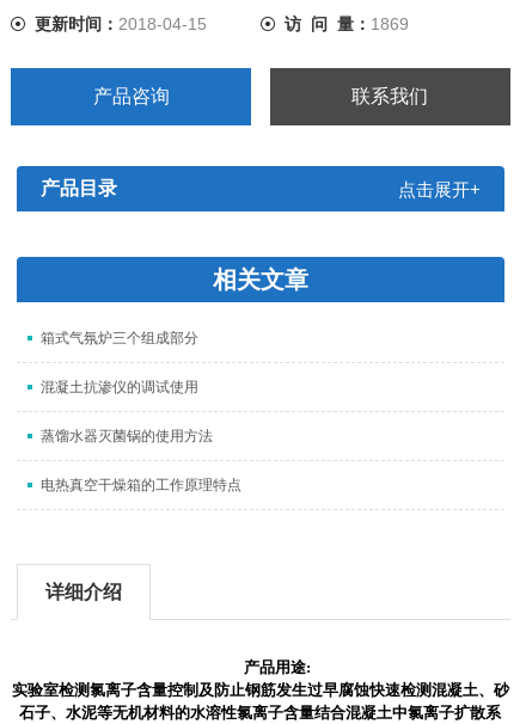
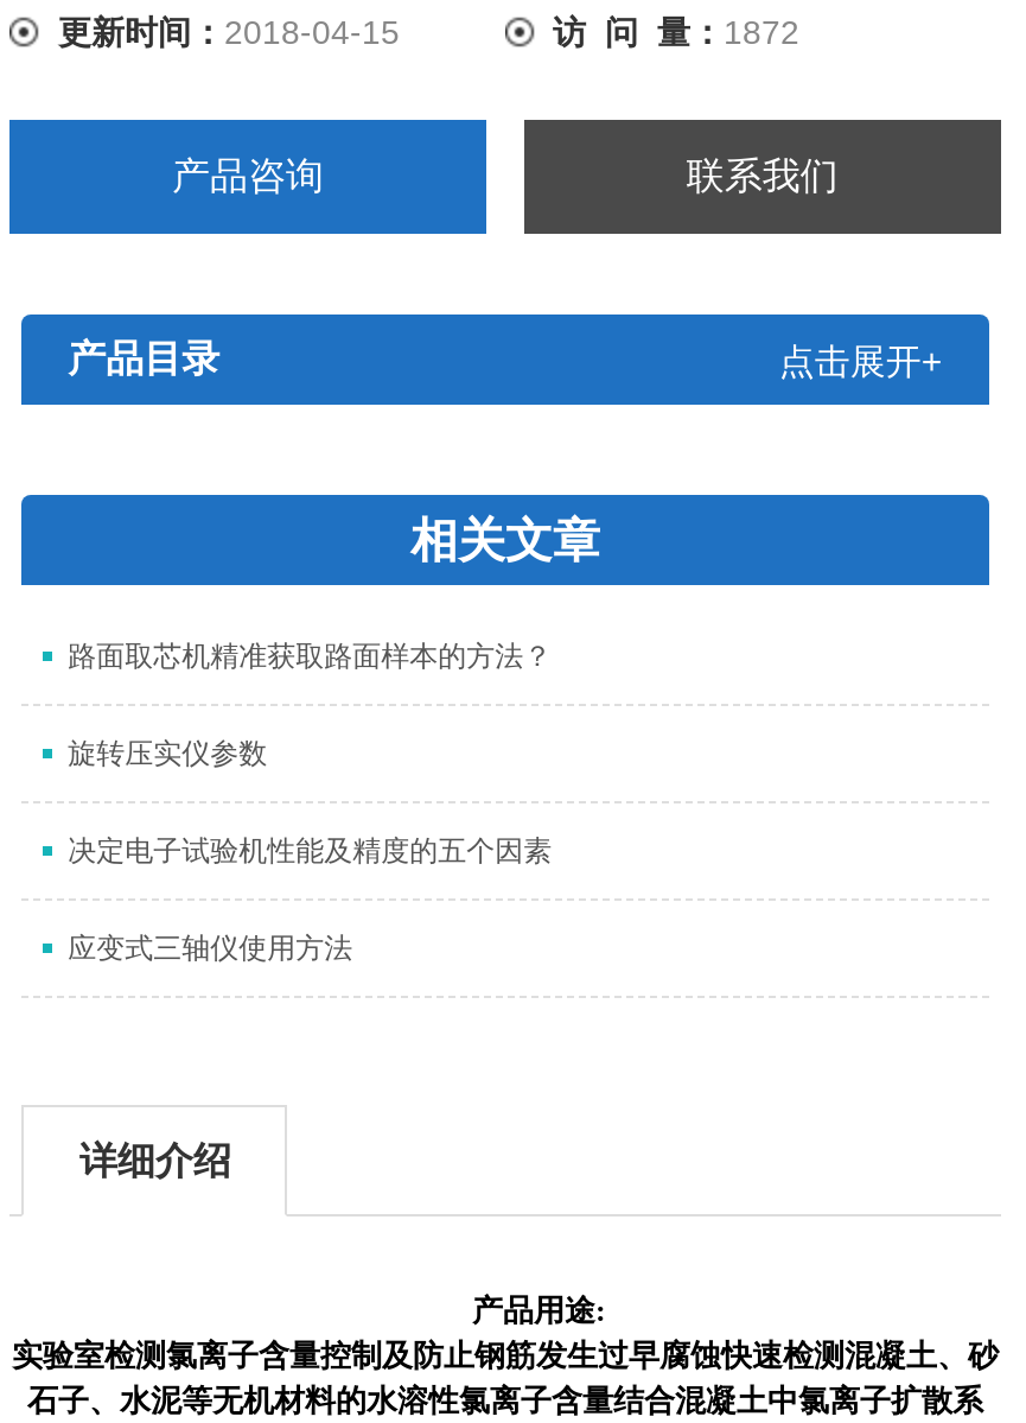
- 访 问 量：1869
+ 访 问 量：1872

- 箱式气氛炉三个组成部分
+ 路面取芯机精准获取路面样本的方法？

- 混凝土抗渗仪的调试使用
+ 旋转压实仪参数

- 蒸馏水器灭菌锅的使用方法
+ 决定电子试验机性能及精度的五个因素

- 电热真空干燥箱的工作原理特点
+ 应变式三轴仪使用方法
